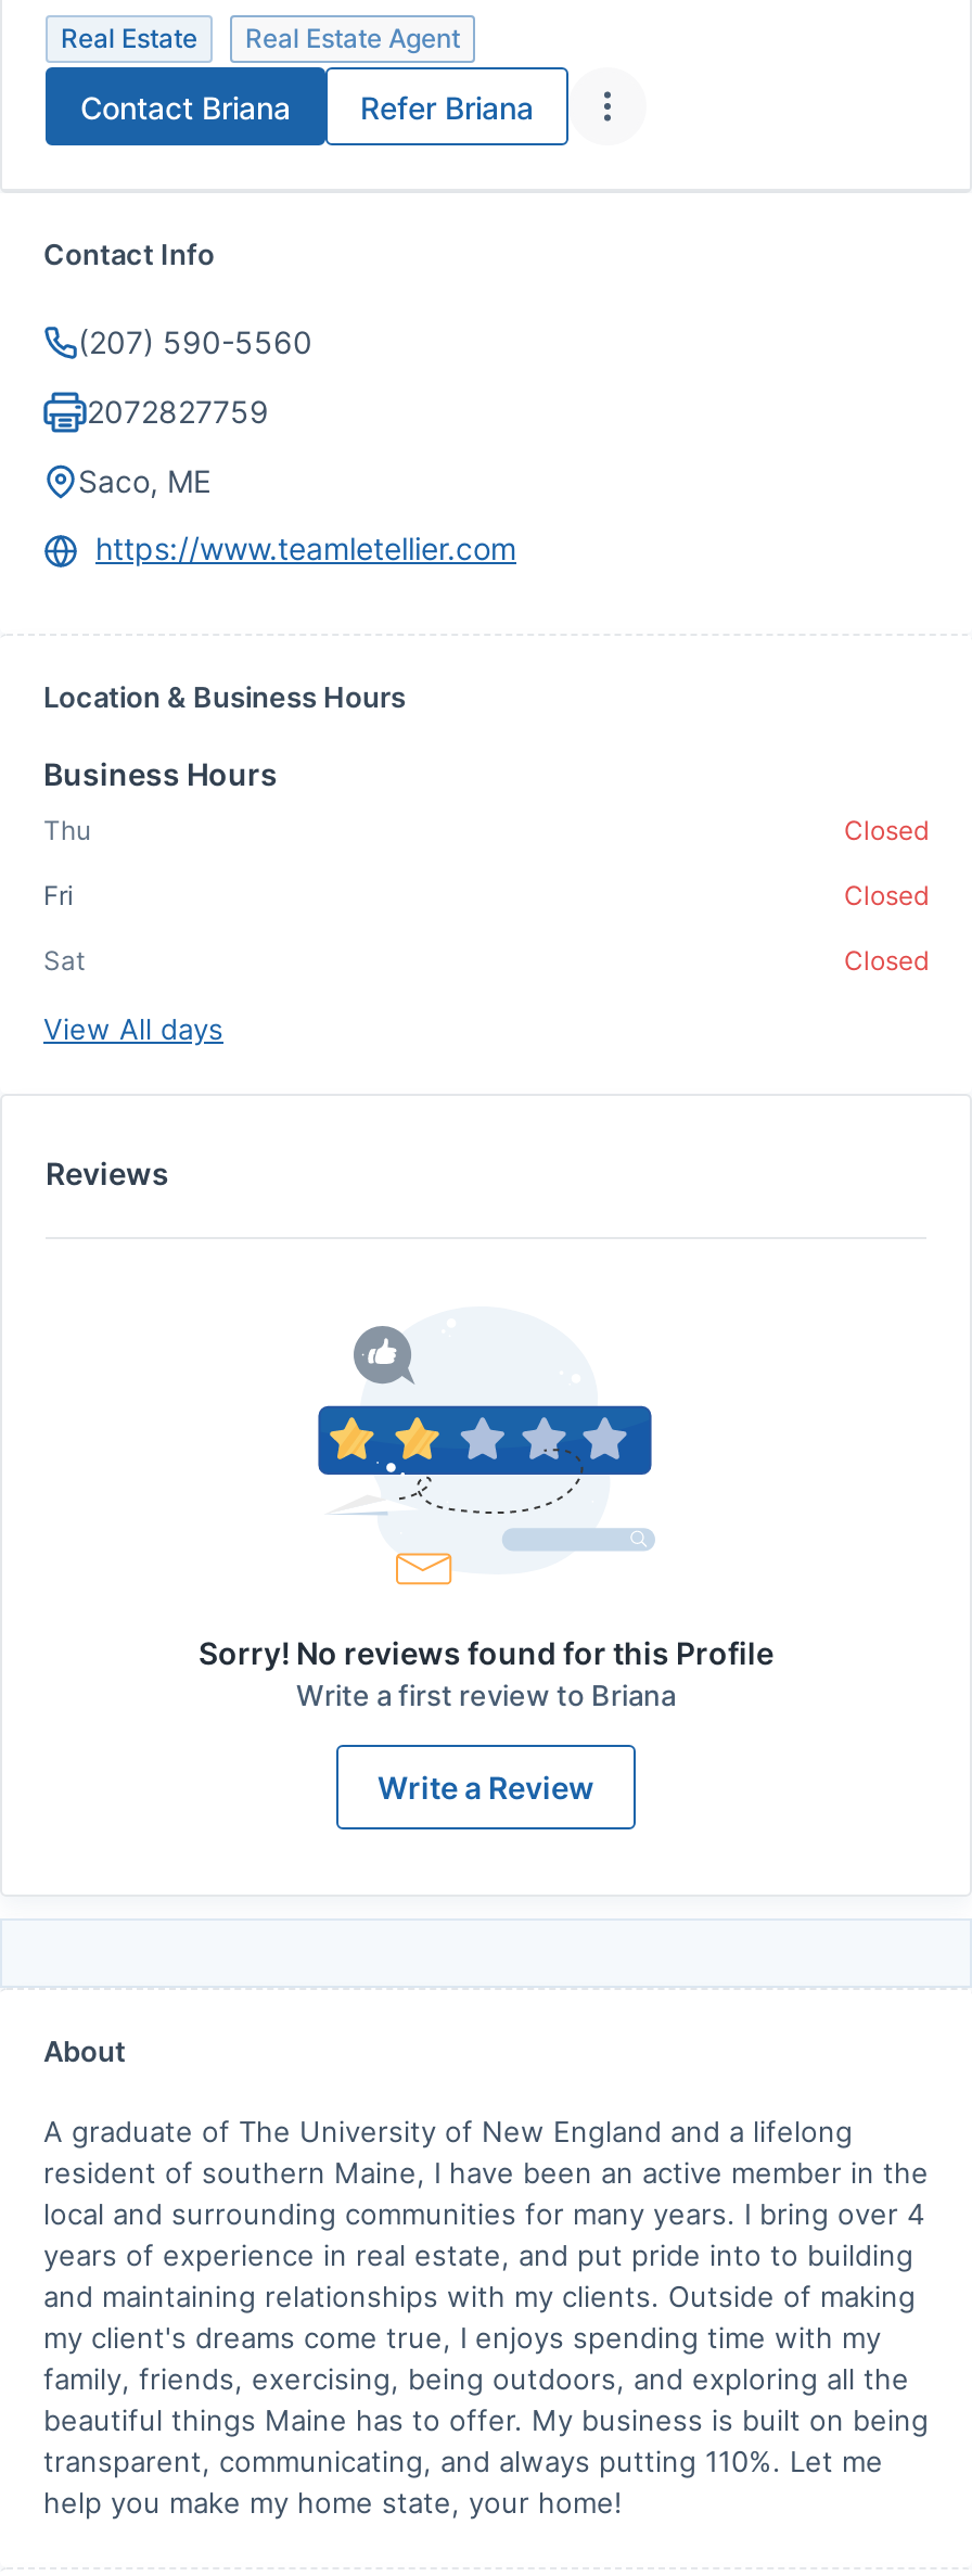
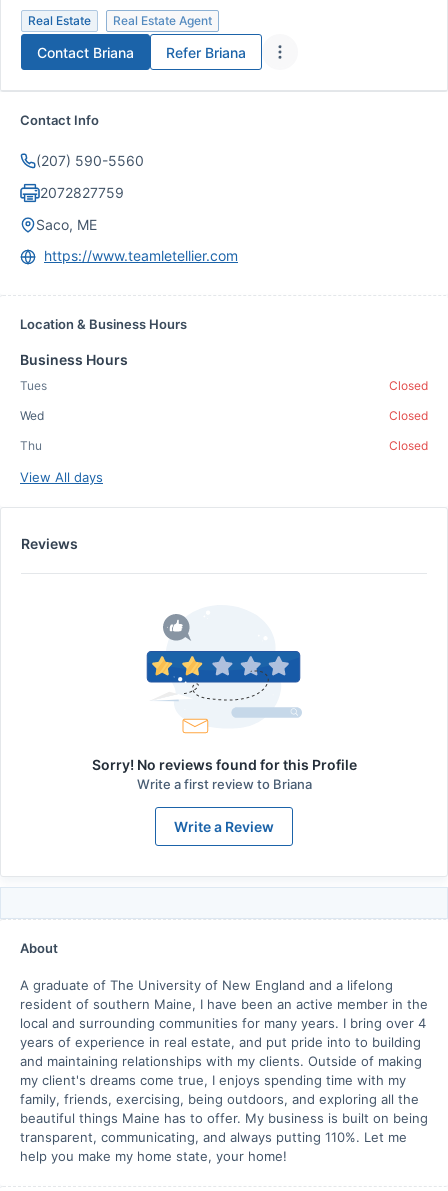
moved down: Thu

+ Tues

- Fri
+ Wed

- Sat
